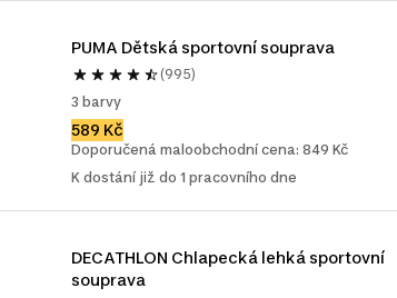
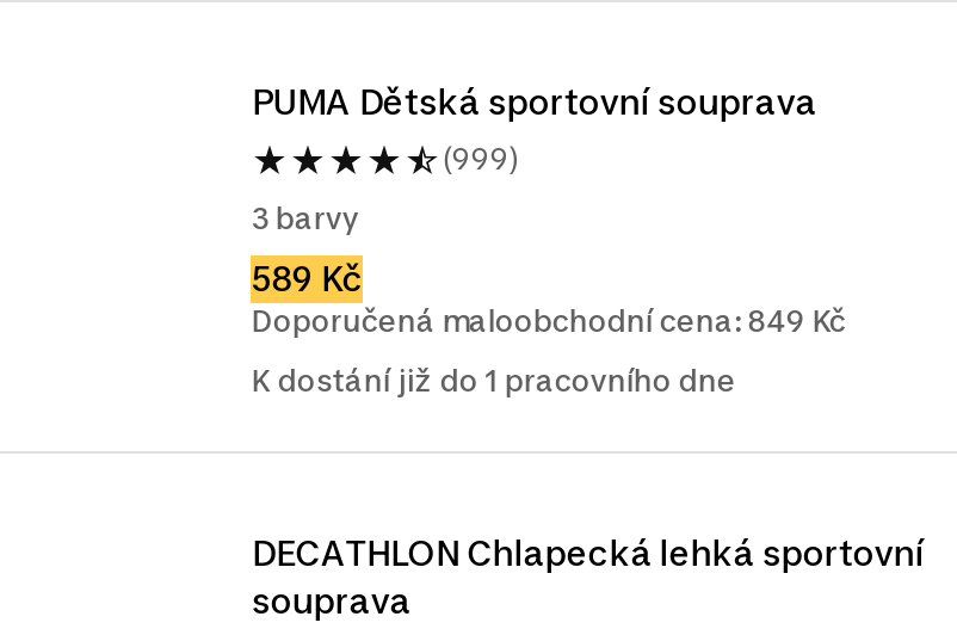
- (995)
+ (999)
